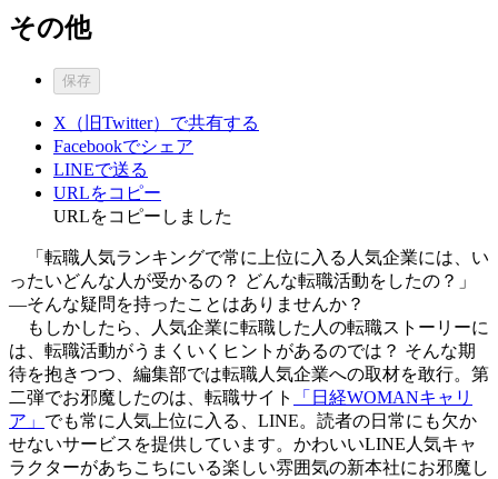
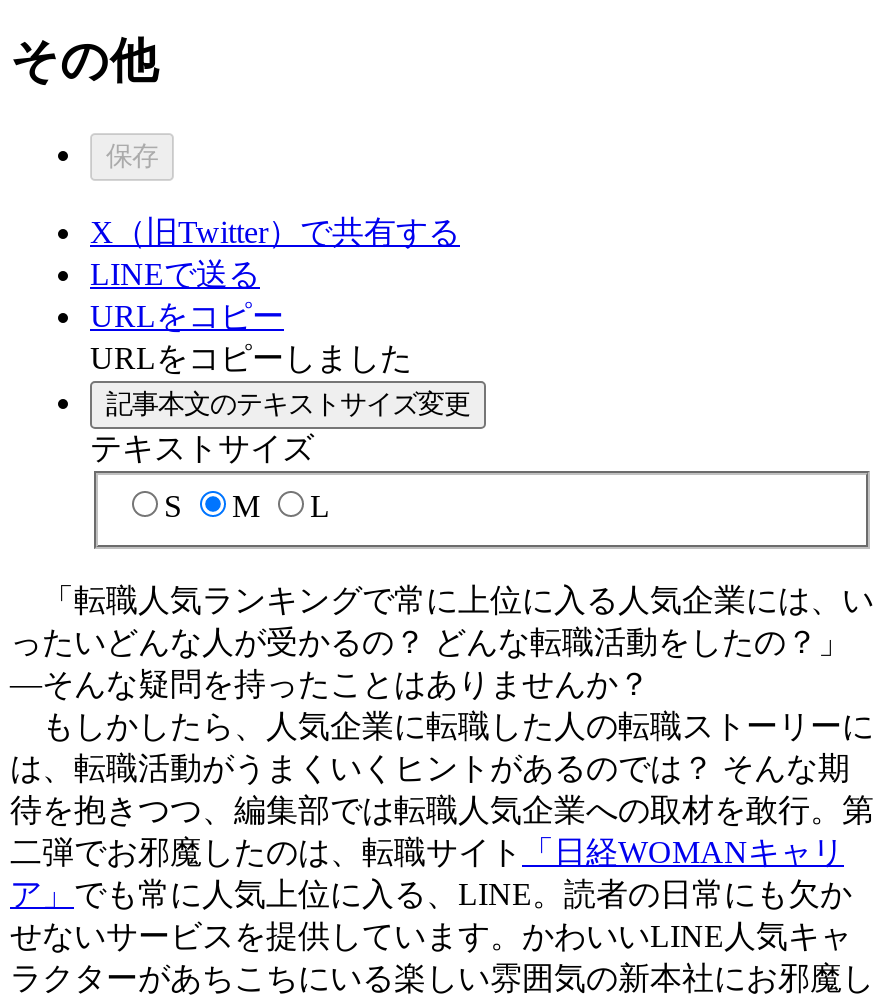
- Facebookでシェア

moved up: LINEで送る | URLをコピー | URLをコピーしました

+ 記事本文のテキストサイズ変更
+ テキストサイズ
+ S
+ M
+ L
